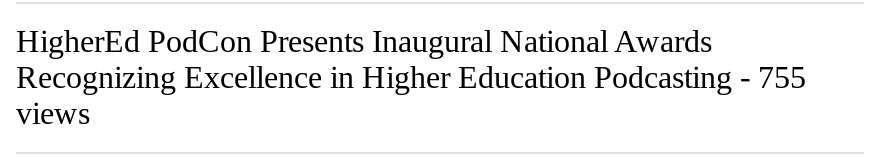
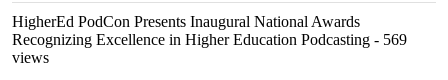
- Recognizing Excellence in Higher Education Podcasting - 755
+ Recognizing Excellence in Higher Education Podcasting - 569
